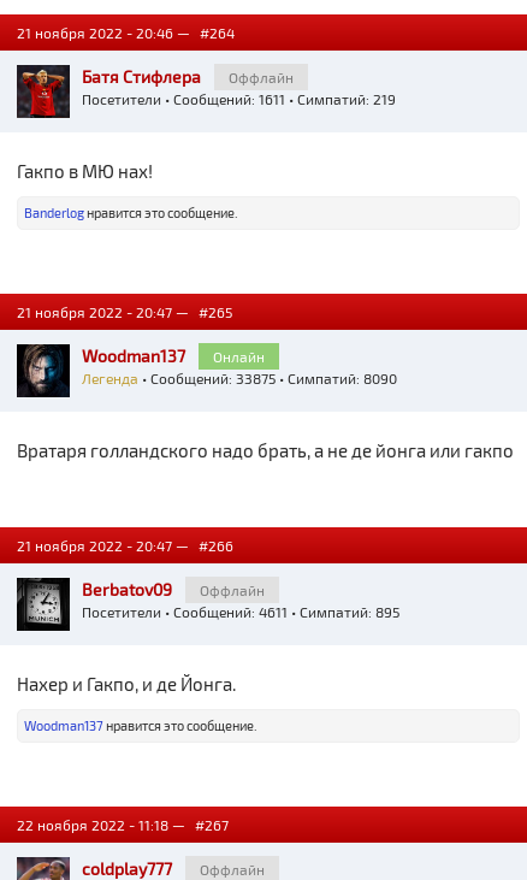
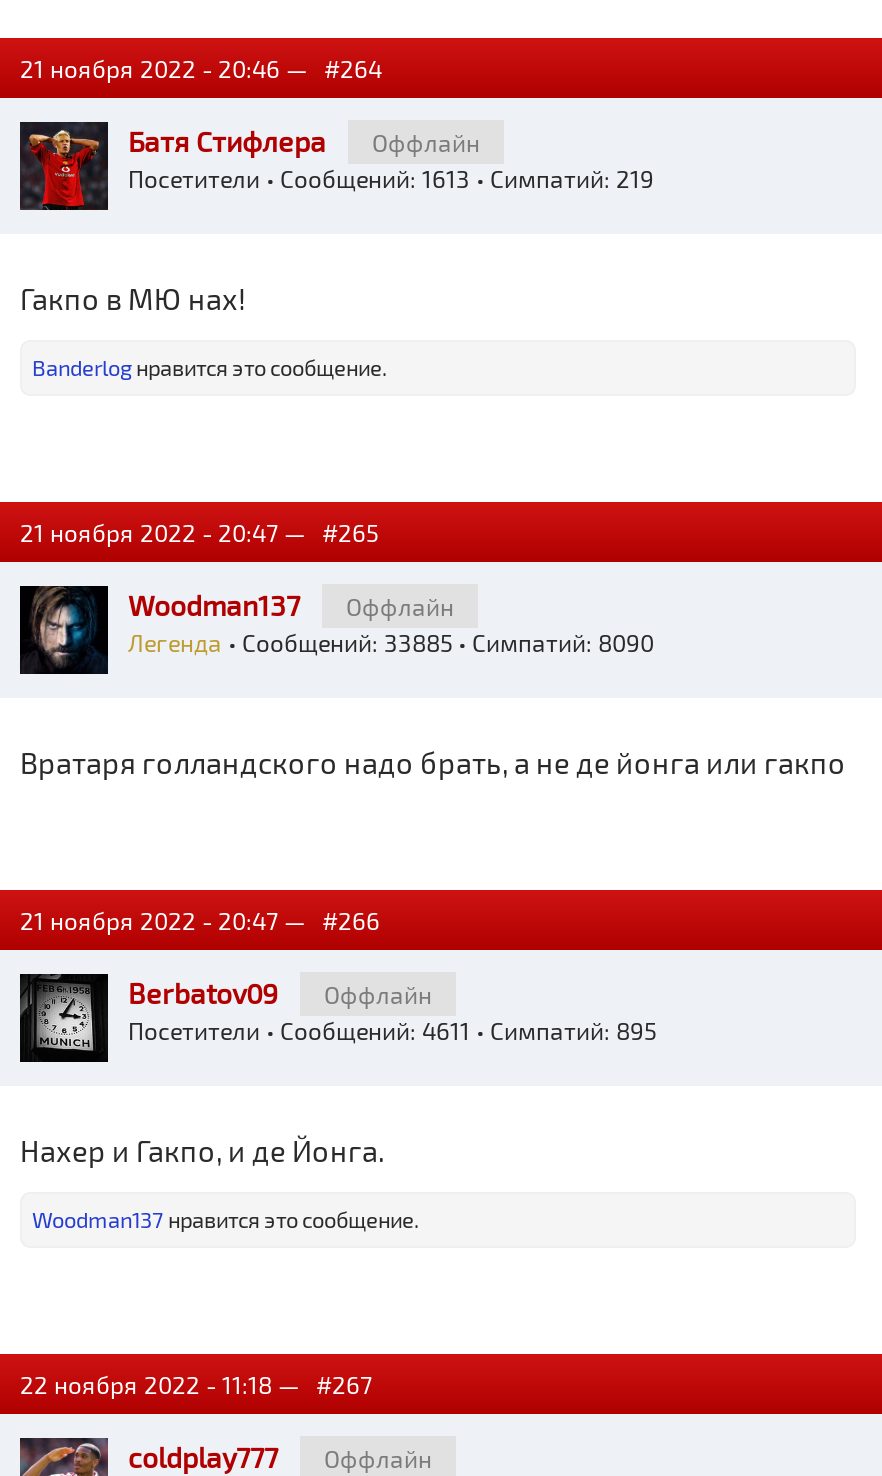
- Посетители • Сообщений: 1611 • Симпатий: 219
+ Посетители • Сообщений: 1613 • Симпатий: 219

- Онлайн
- Легенда • Сообщений: 33875 • Симпатий: 8090
+ Оффлайн
+ Легенда • Сообщений: 33885 • Симпатий: 8090
